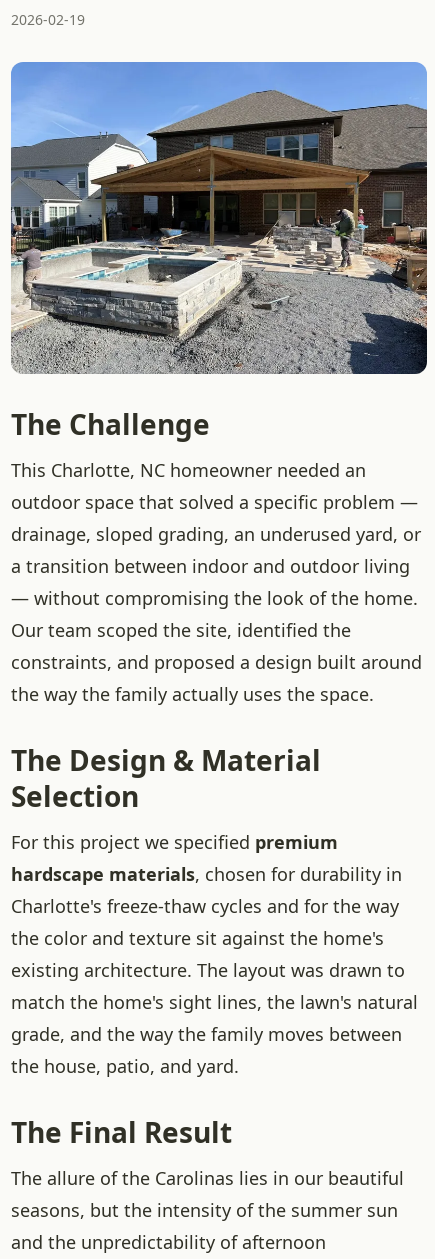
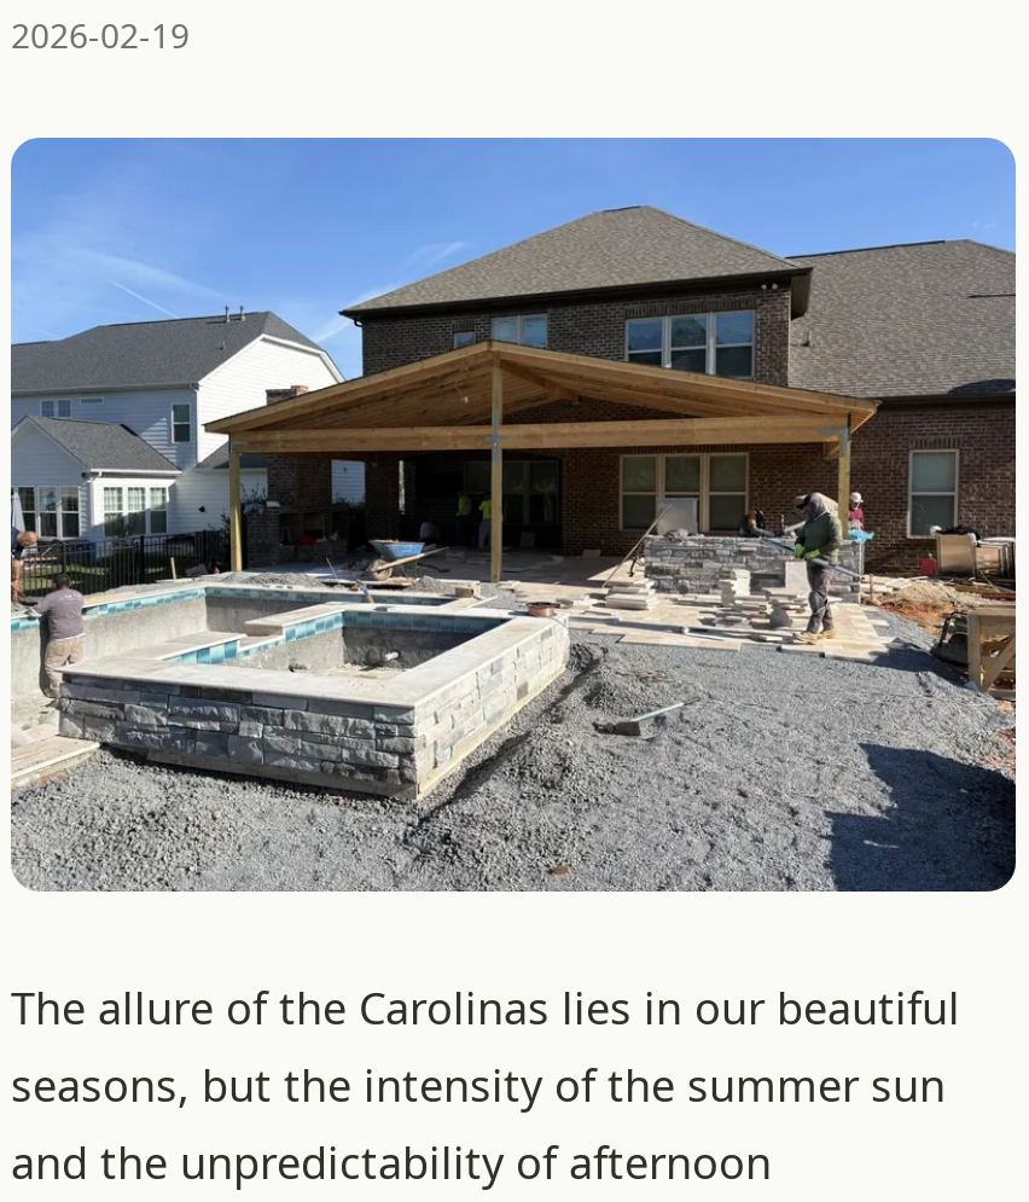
- The Challenge
- This Charlotte, NC homeowner needed an
- outdoor space that solved a specific problem —
- drainage, sloped grading, an underused yard, or
- a transition between indoor and outdoor living
- — without compromising the look of the home.
- Our team scoped the site, identified the
- constraints, and proposed a design built around
- the way the family actually uses the space.
- The Design & Material
- Selection
- For this project we specified premium
- hardscape materials, chosen for durability in
- Charlotte's freeze-thaw cycles and for the way
- the color and texture sit against the home's
- existing architecture. The layout was drawn to
- match the home's sight lines, the lawn's natural
- grade, and the way the family moves between
- the house, patio, and yard.
- The Final Result
